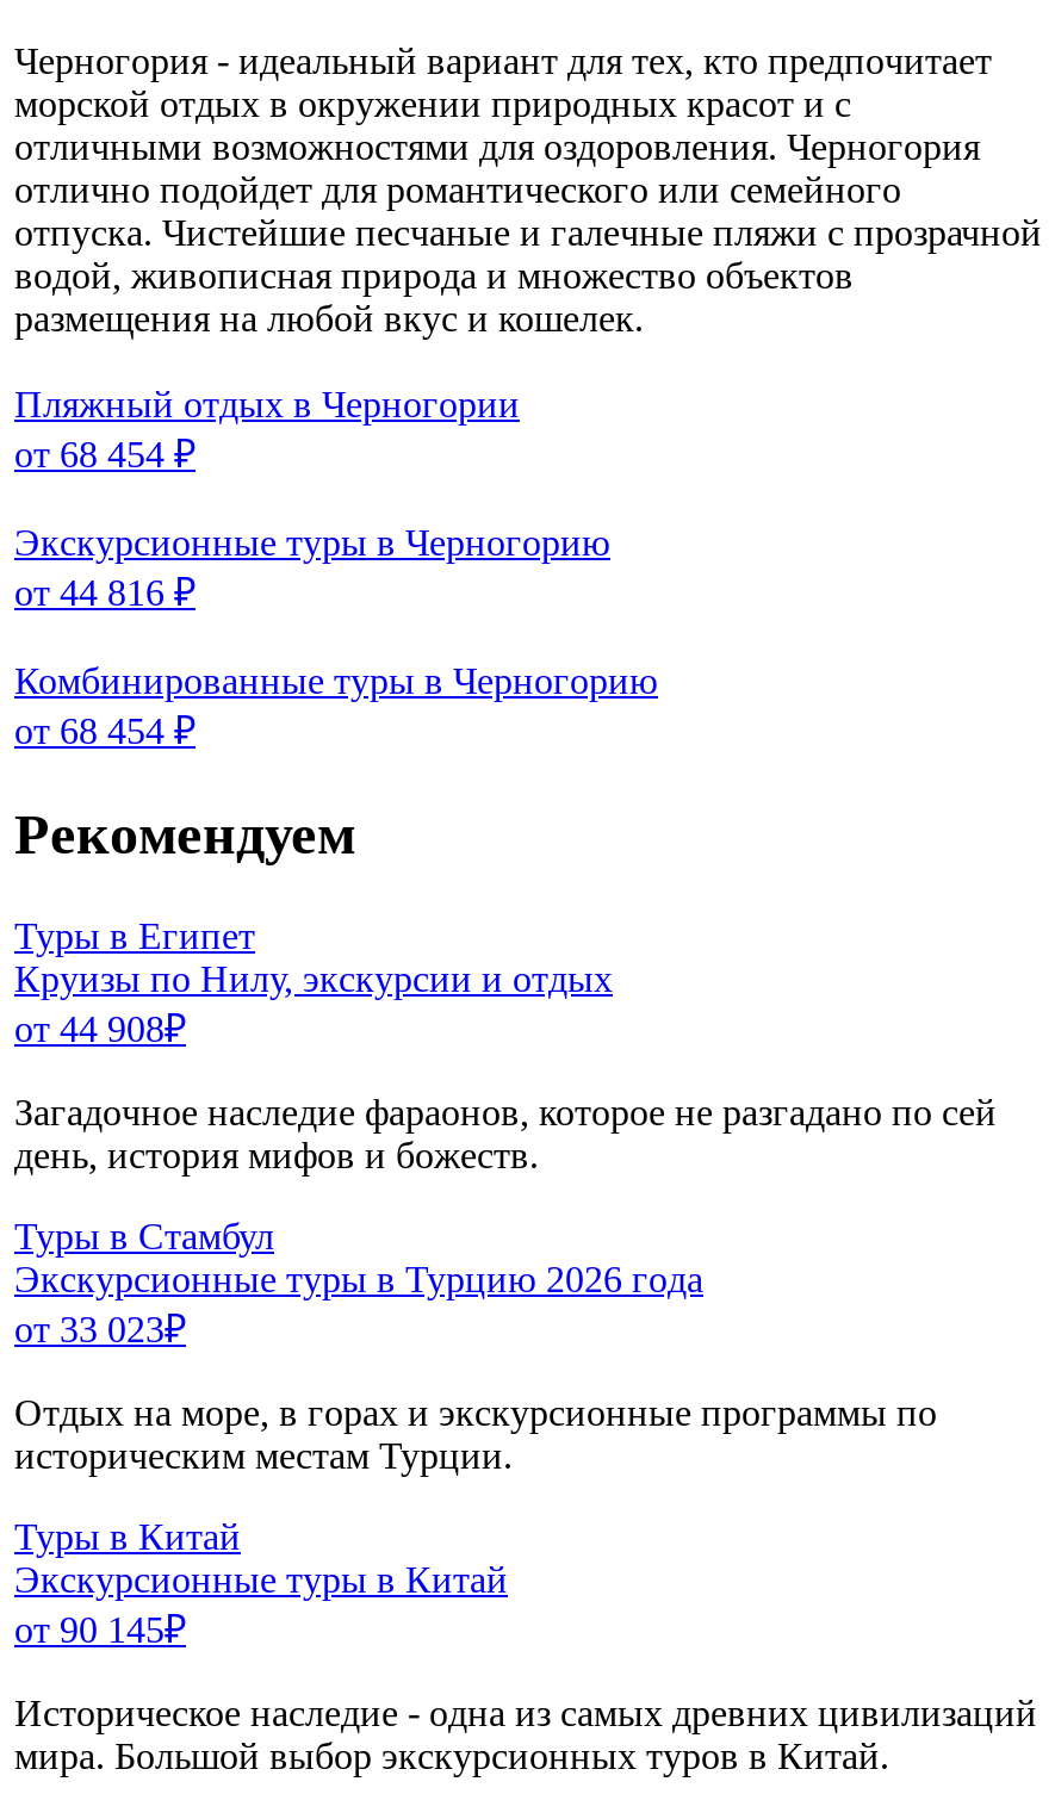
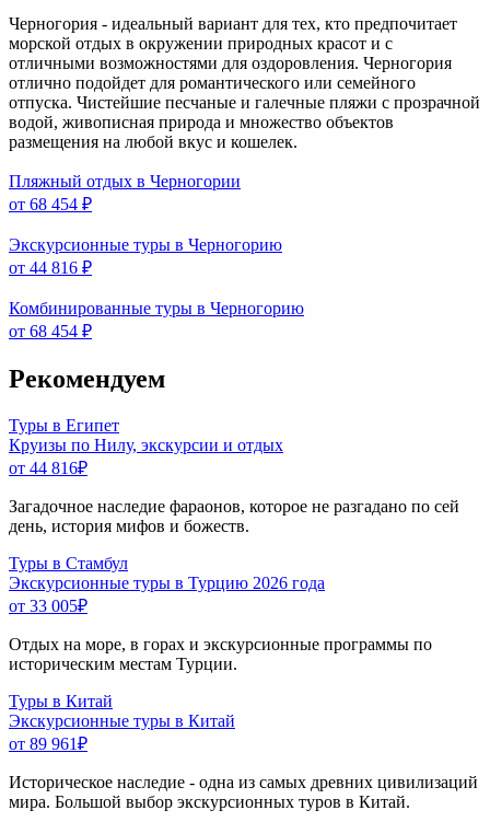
- от 44 908₽
+ от 44 816₽

- от 33 023₽
+ от 33 005₽

- от 90 145₽
+ от 89 961₽
